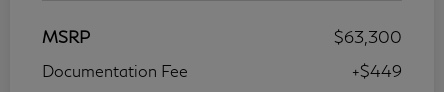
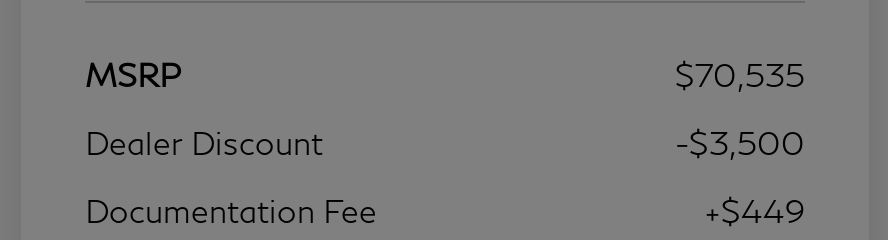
- $63,300
+ $70,535
+ Dealer Discount
+ -$3,500
